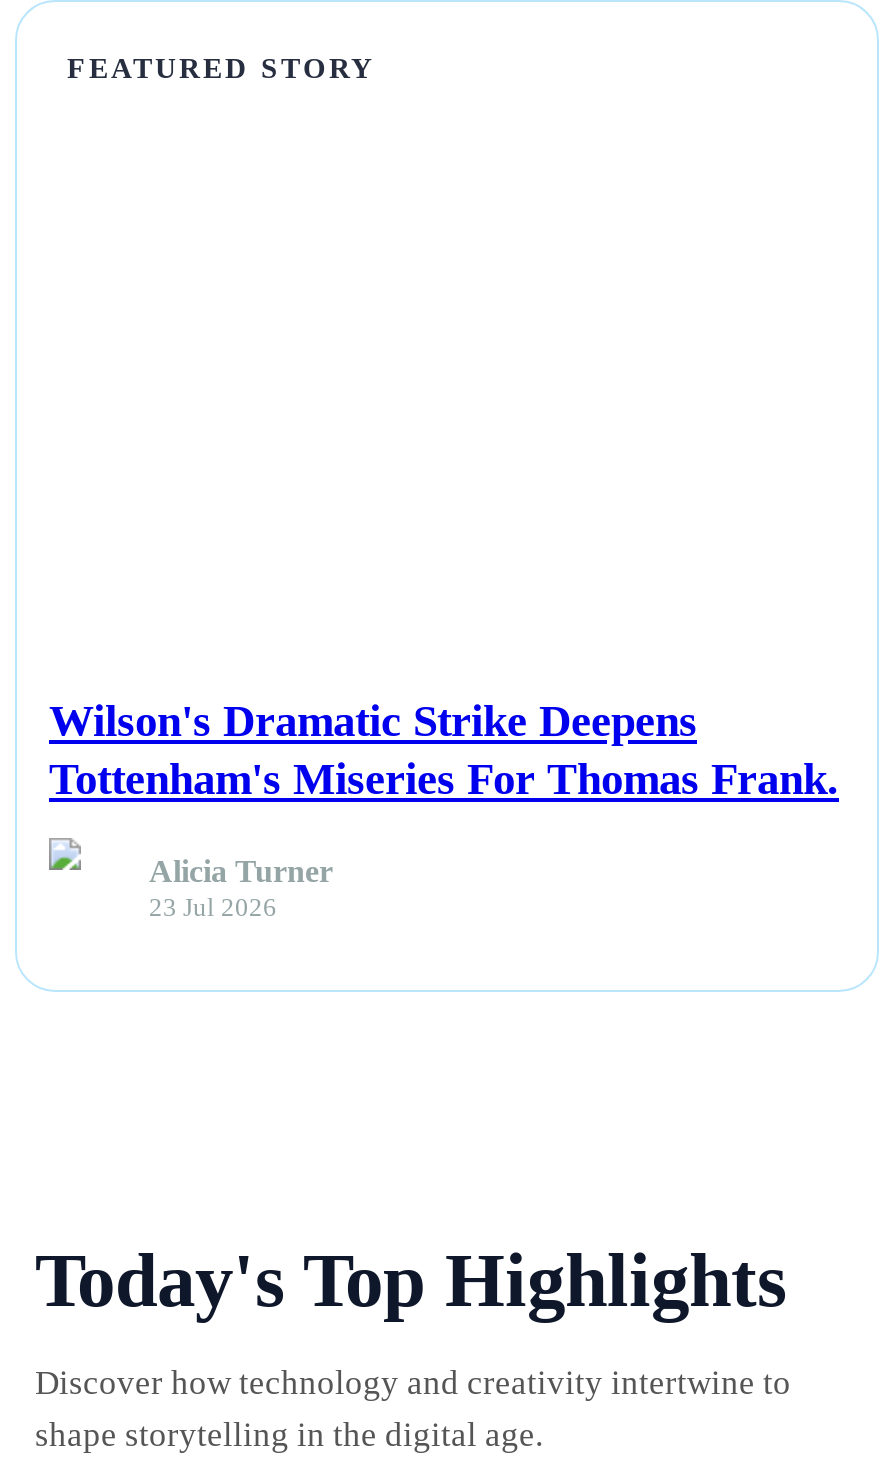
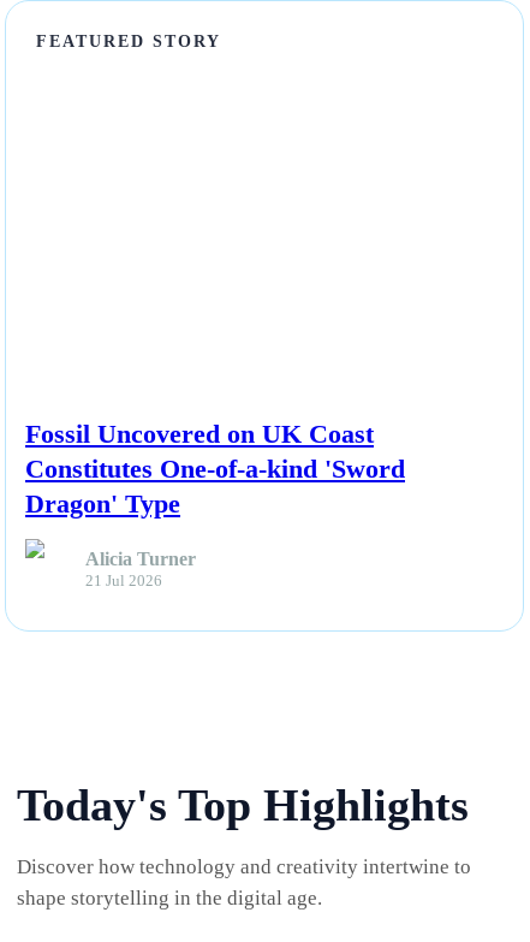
- Wilson's Dramatic Strike Deepens
- Tottenham's Miseries For Thomas Frank.
+ Fossil Uncovered on UK Coast
+ Constitutes One-of-a-kind 'Sword
+ Dragon' Type

- 23 Jul 2026
+ 21 Jul 2026
